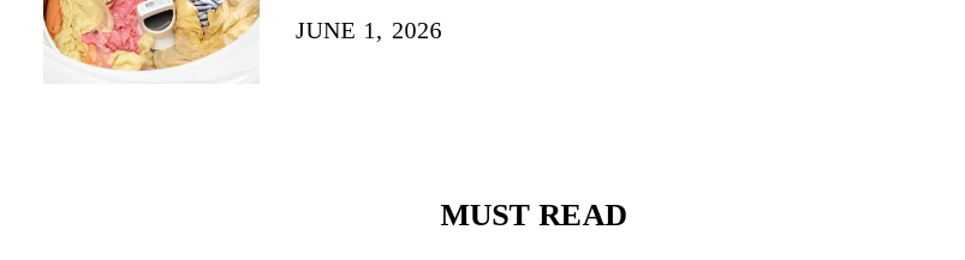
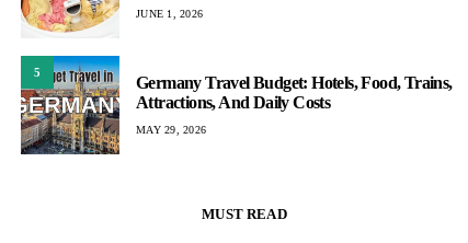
+ [image]
+ 5
+ Germany Travel Budget: Hotels, Food, Trains,
+ Attractions, And Daily Costs
+ MAY 29, 2026
